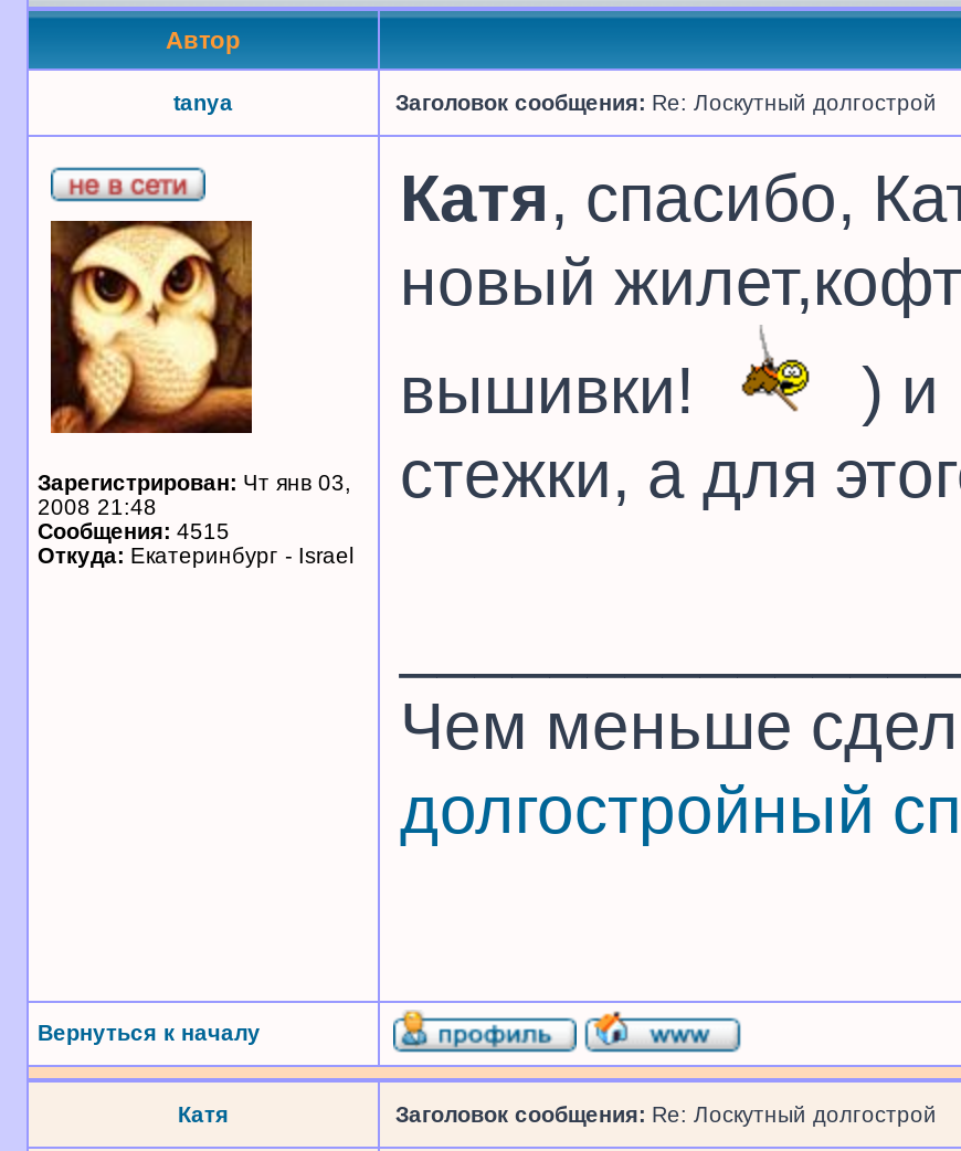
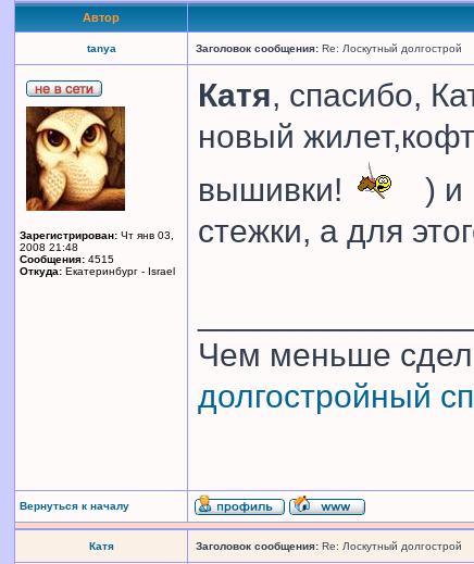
- [image]
+ [image]
